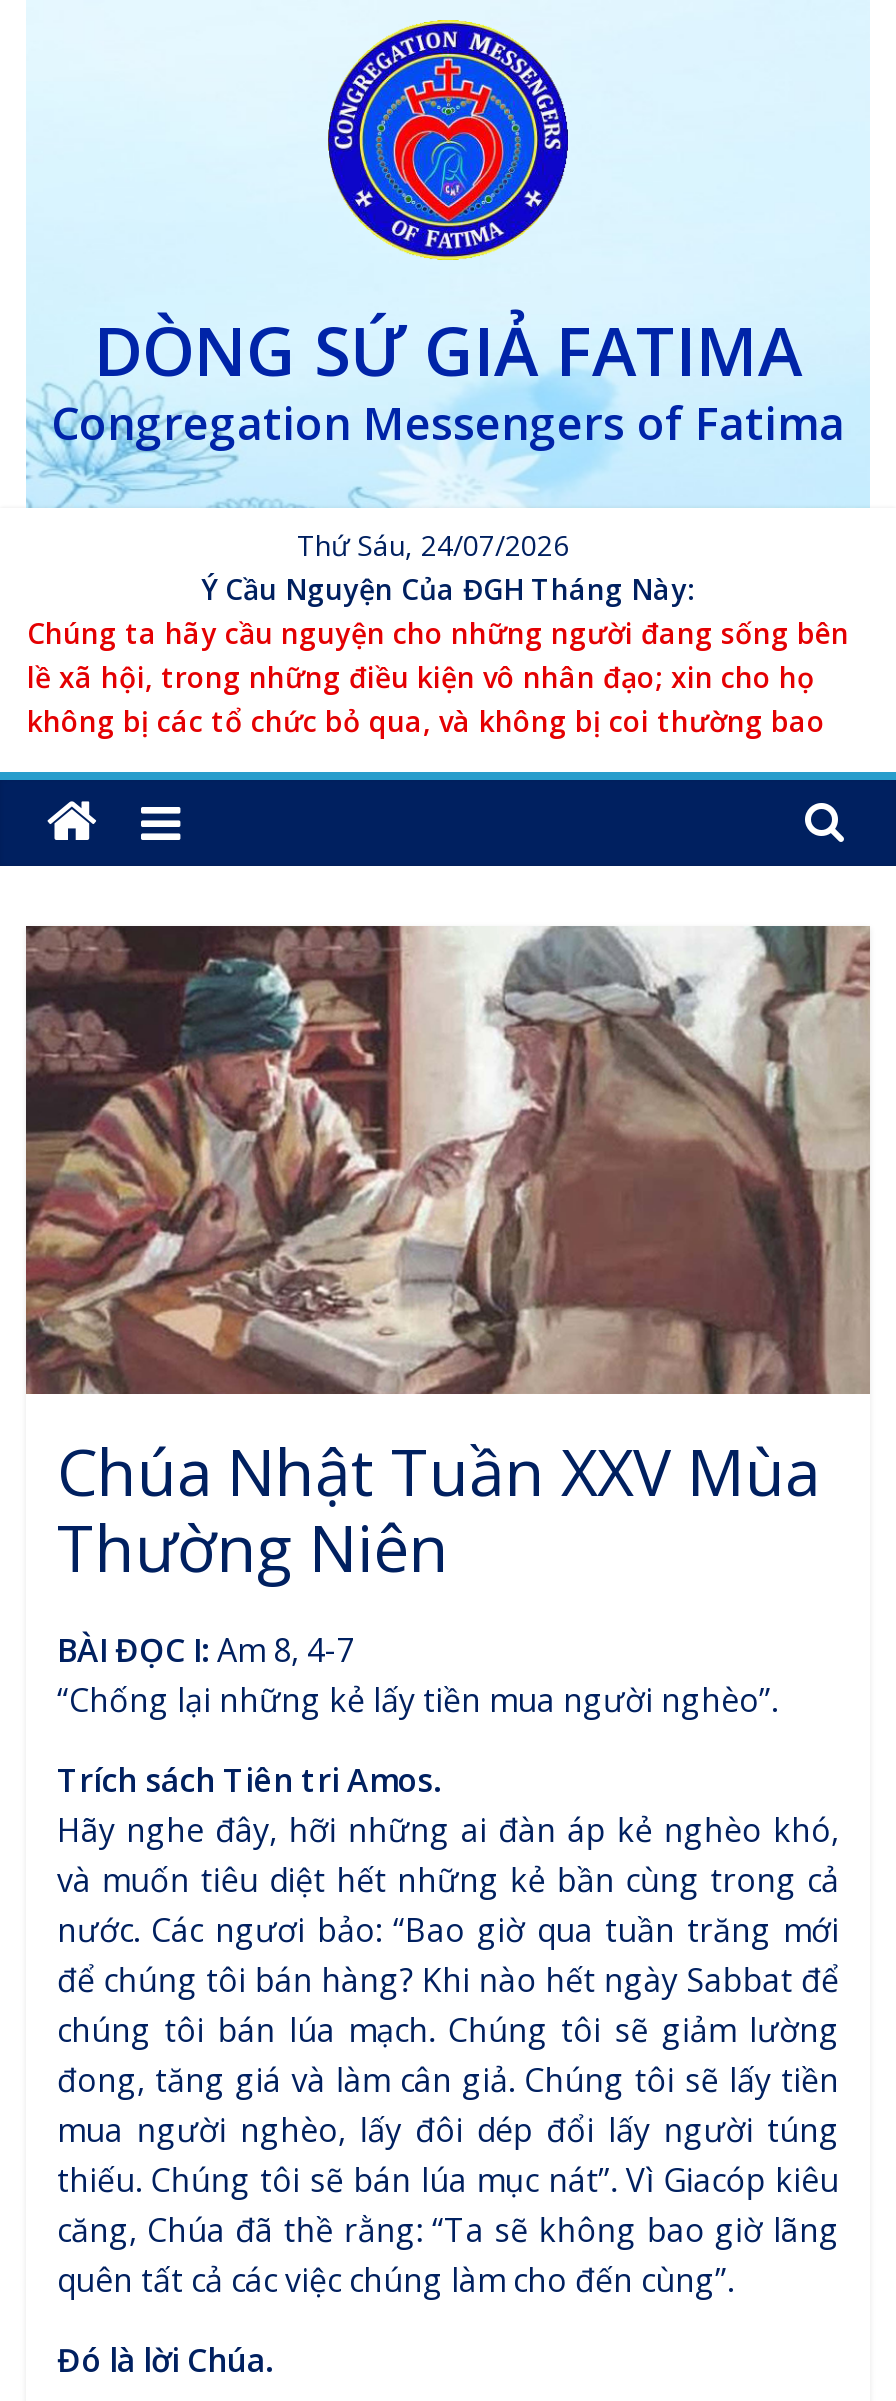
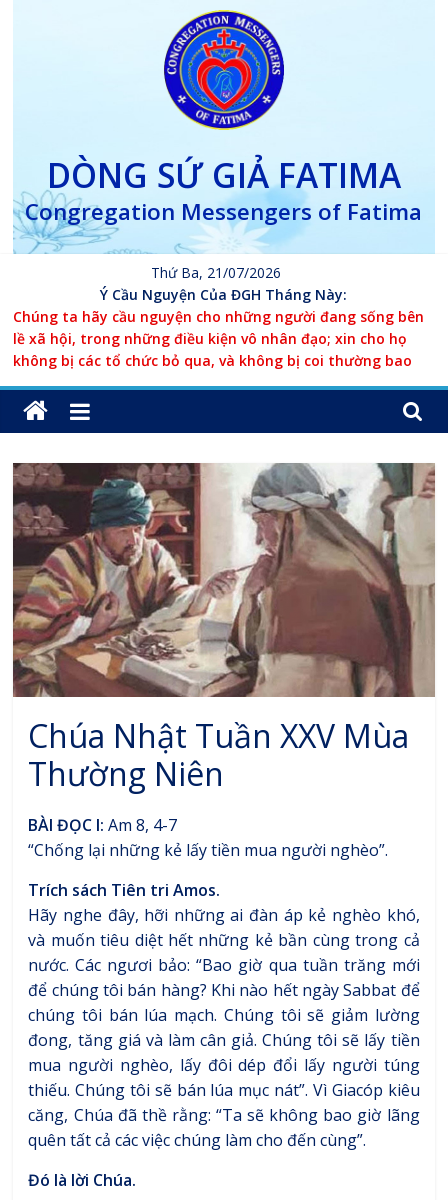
- Thứ Sáu, 24/07/2026
+ Thứ Ba, 21/07/2026
